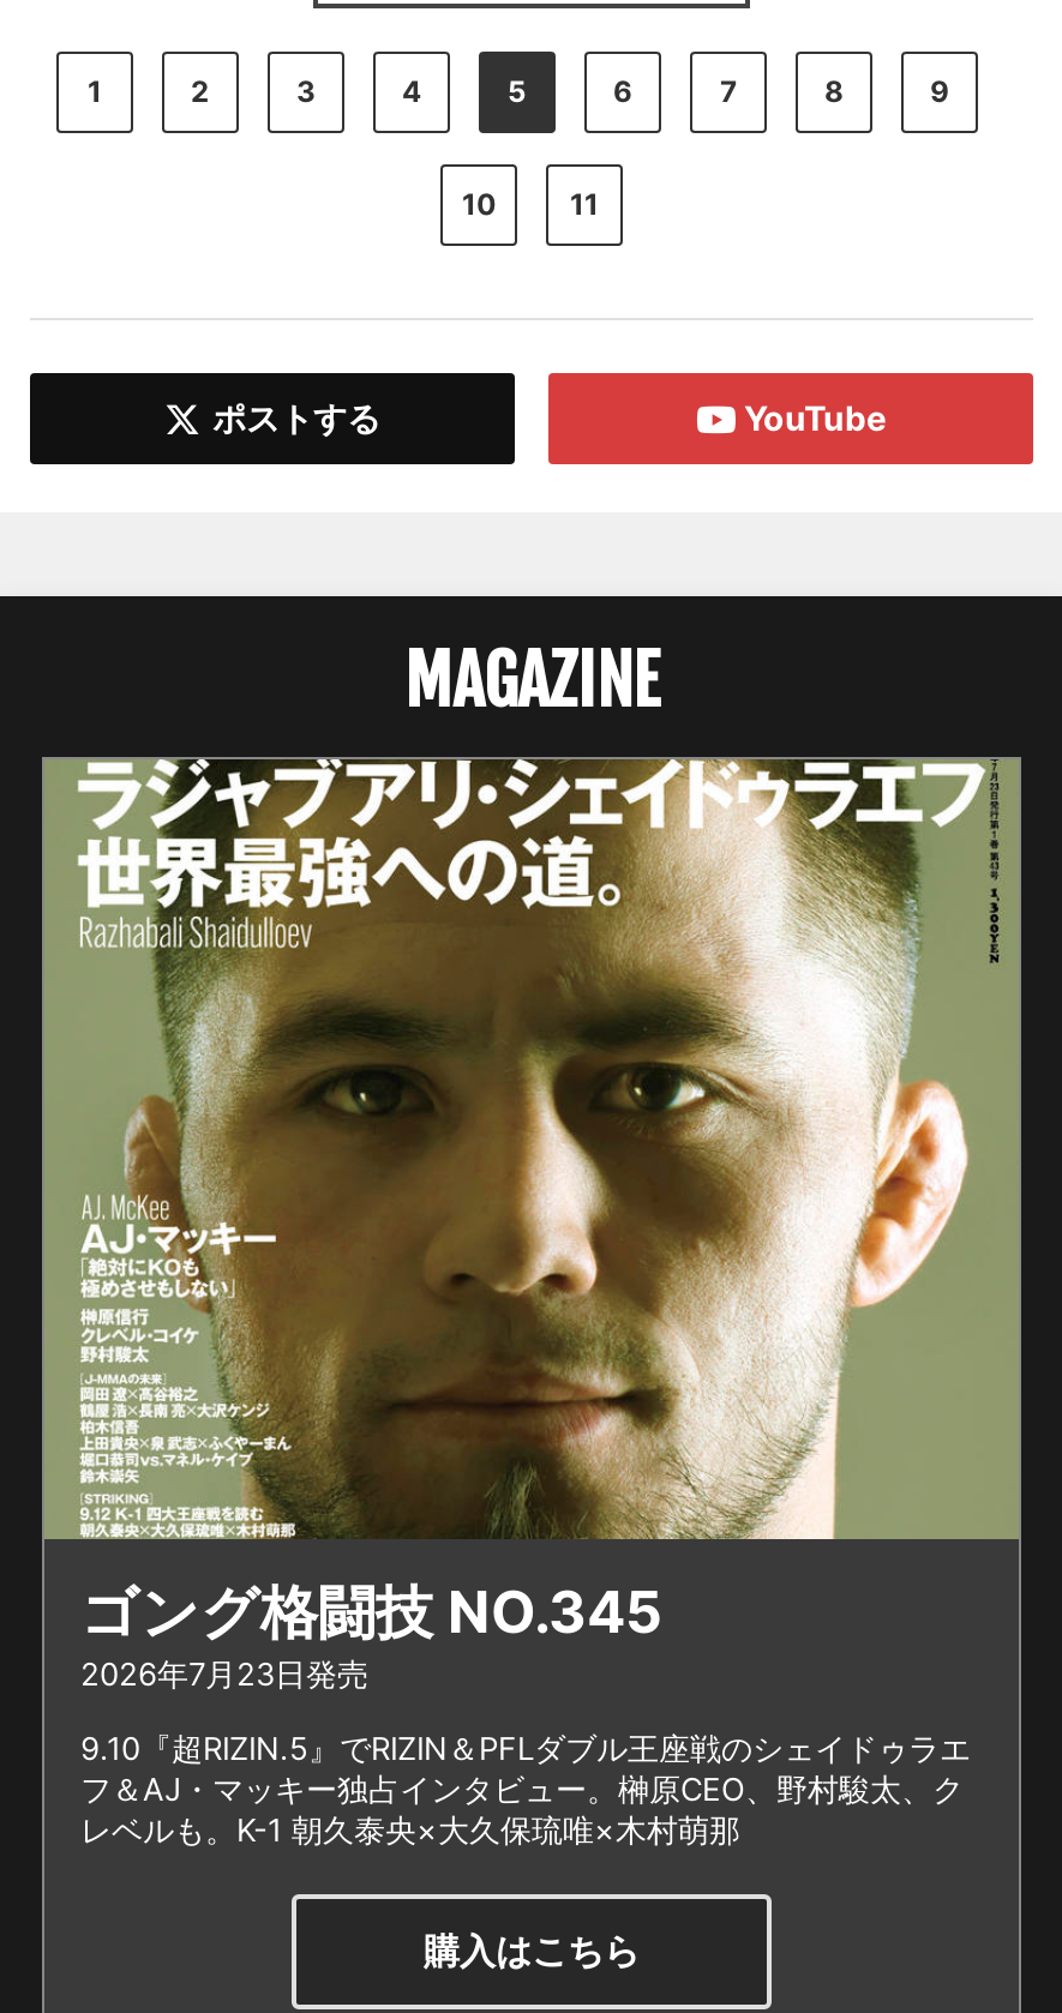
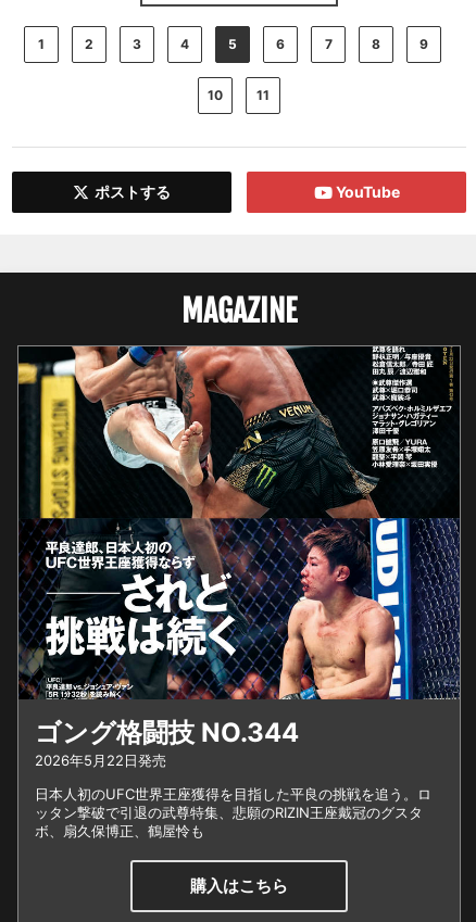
- [image]
- ゴング格闘技 NO.345
- 2026年7月23日発売
+ [image]
+ ゴング格闘技 NO.344
+ 2026年5月22日発売

- 9.10『超RIZIN.5』でRIZIN＆PFLダブル王座戦のシェイドゥラエ
- フ＆AJ・マッキー独占インタビュー。榊原CEO、野村駿太、ク
- レベルも。K-1 朝久泰央×大久保琉唯×木村萌那
+ 日本人初のUFC世界王座獲得を目指した平良の挑戦を追う。ロ
+ ッタン撃破で引退の武尊特集、悲願のRIZIN王座戴冠のグスタ
+ ボ、扇久保博正、鶴屋怜も
